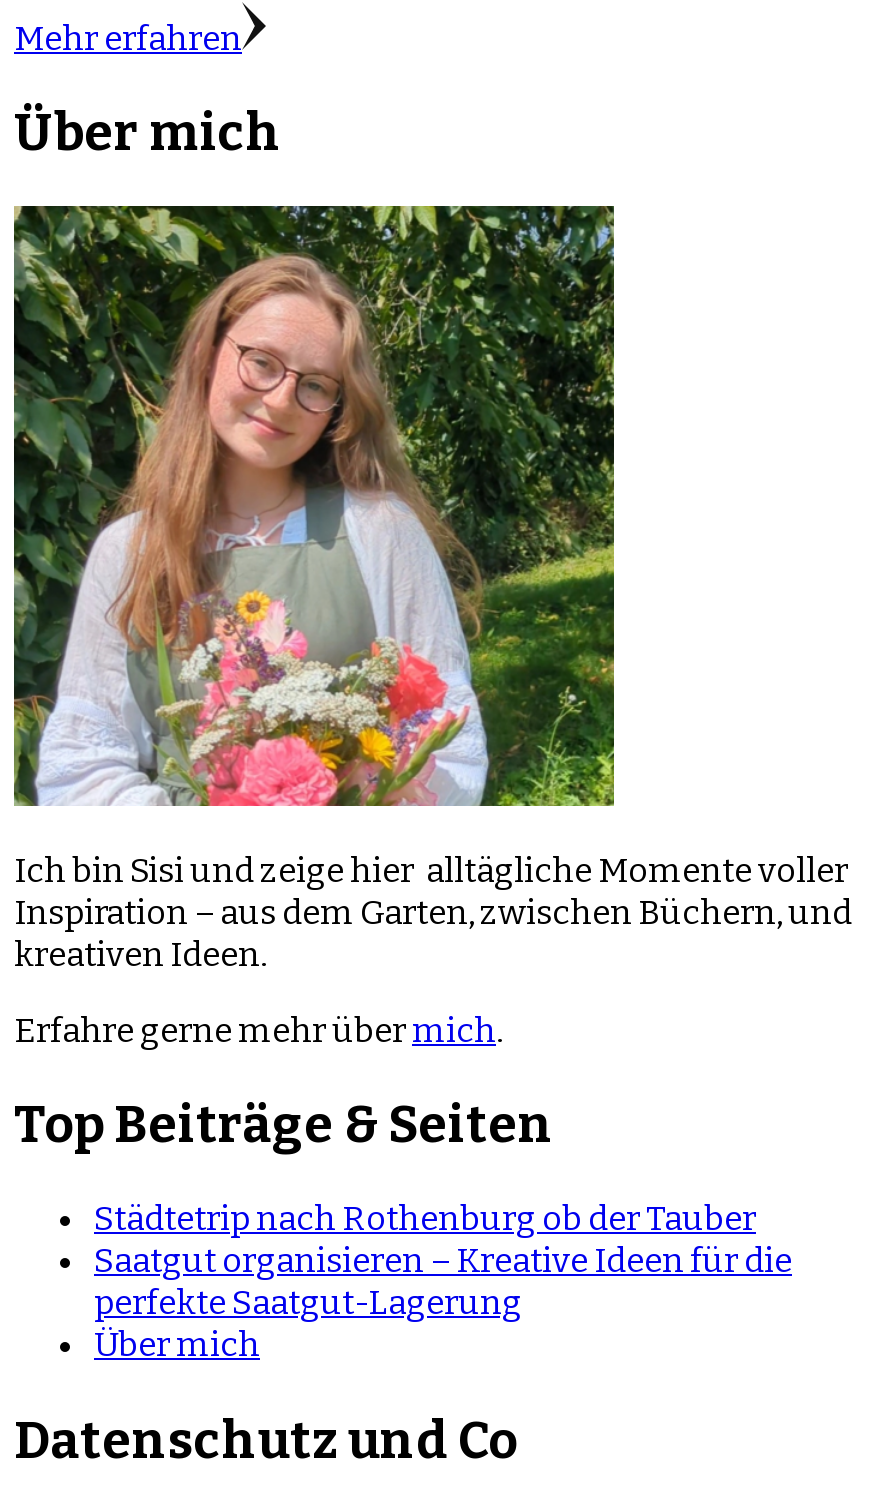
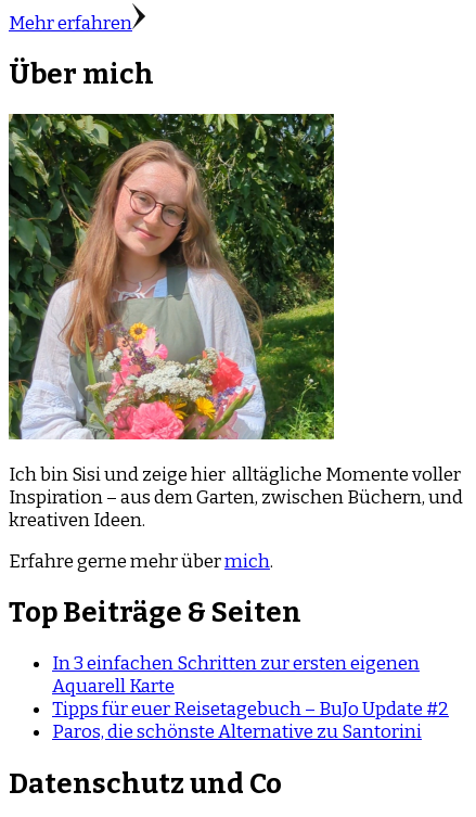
- Städtetrip nach Rothenburg ob der Tauber
- Saatgut organisieren – Kreative Ideen für die
- perfekte Saatgut-Lagerung
- Über mich
+ In 3 einfachen Schritten zur ersten eigenen
+ Aquarell Karte
+ Tipps für euer Reisetagebuch – BuJo Update #2
+ Paros, die schönste Alternative zu Santorini
